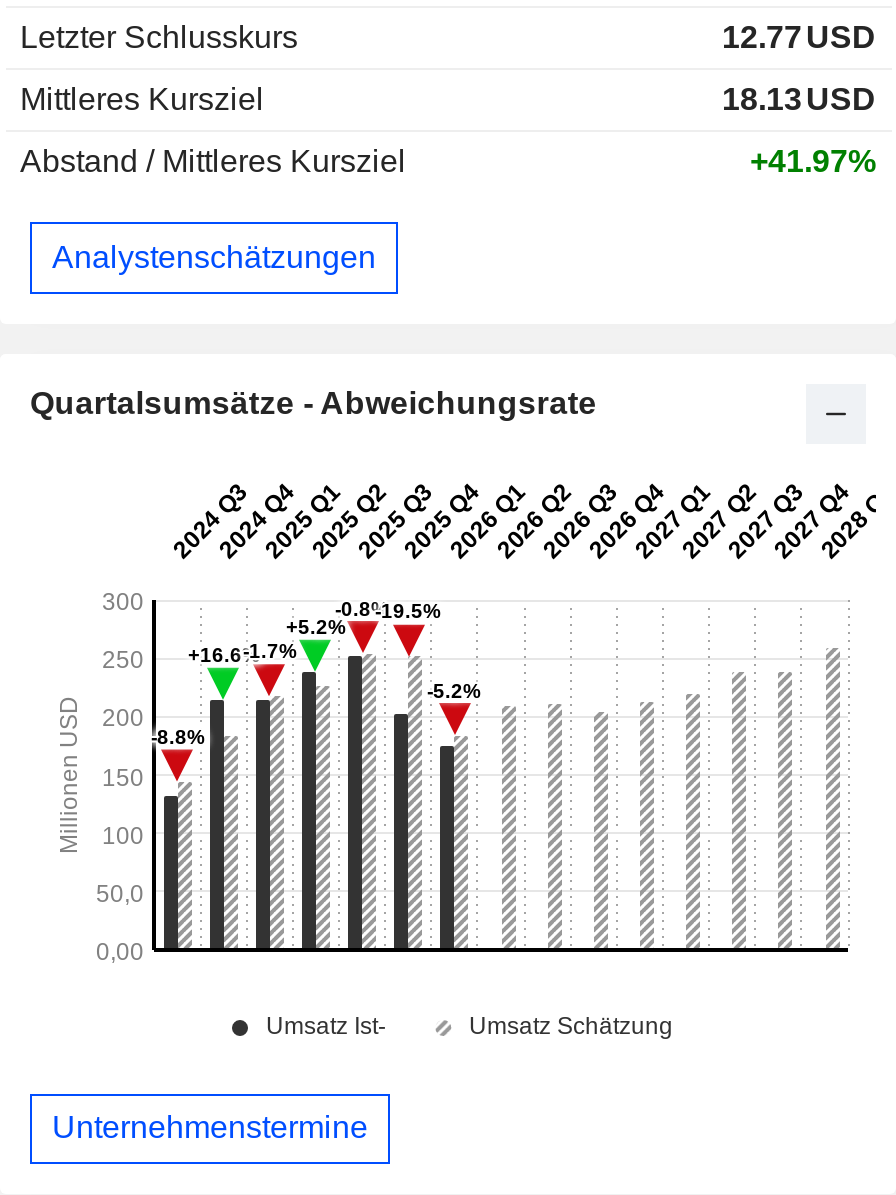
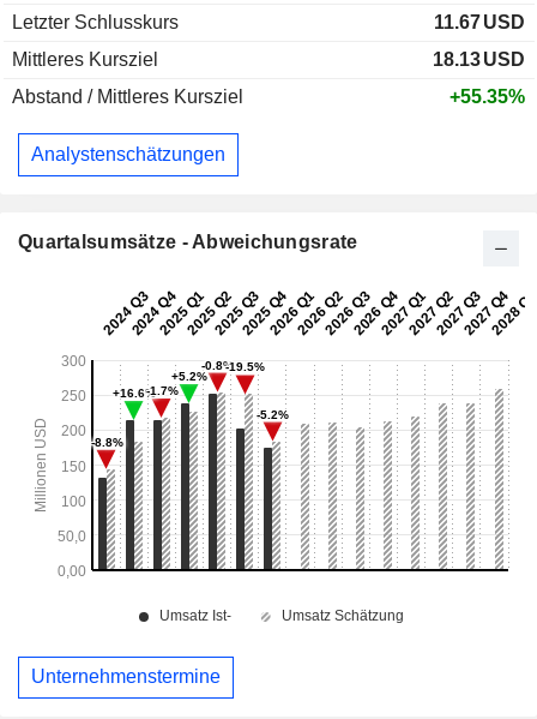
- 12.77 USD
+ 11.67 USD

- +41.97%
+ +55.35%
